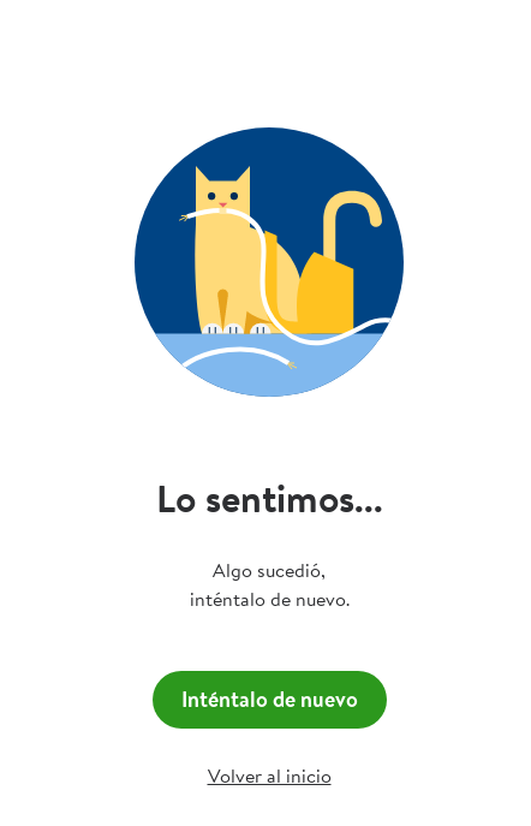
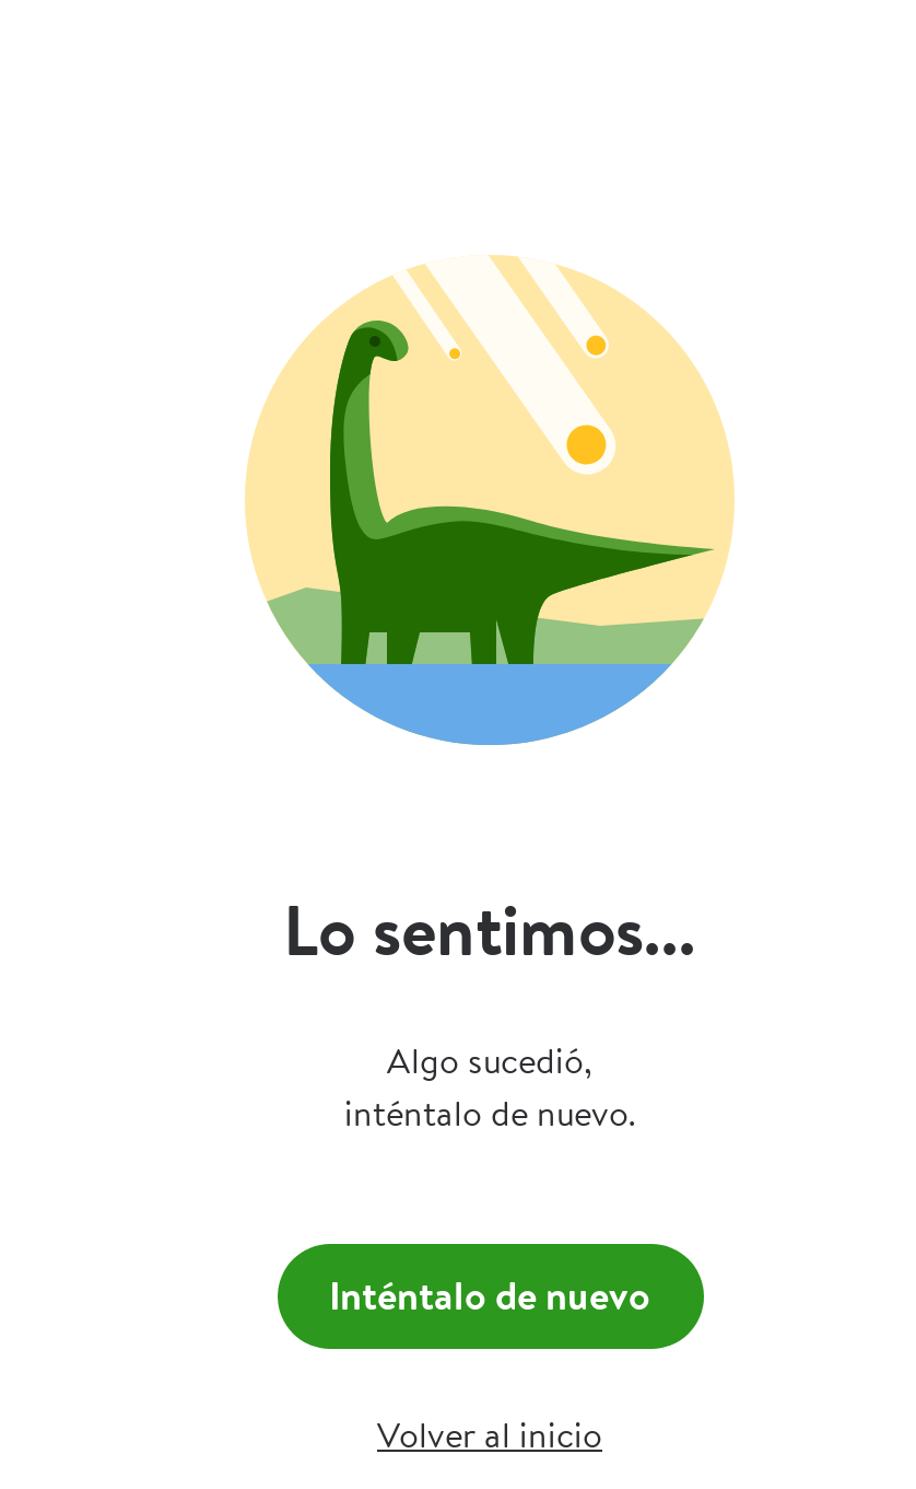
- [image]
+ [image]
